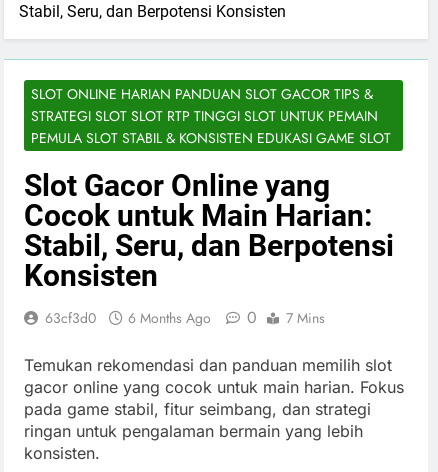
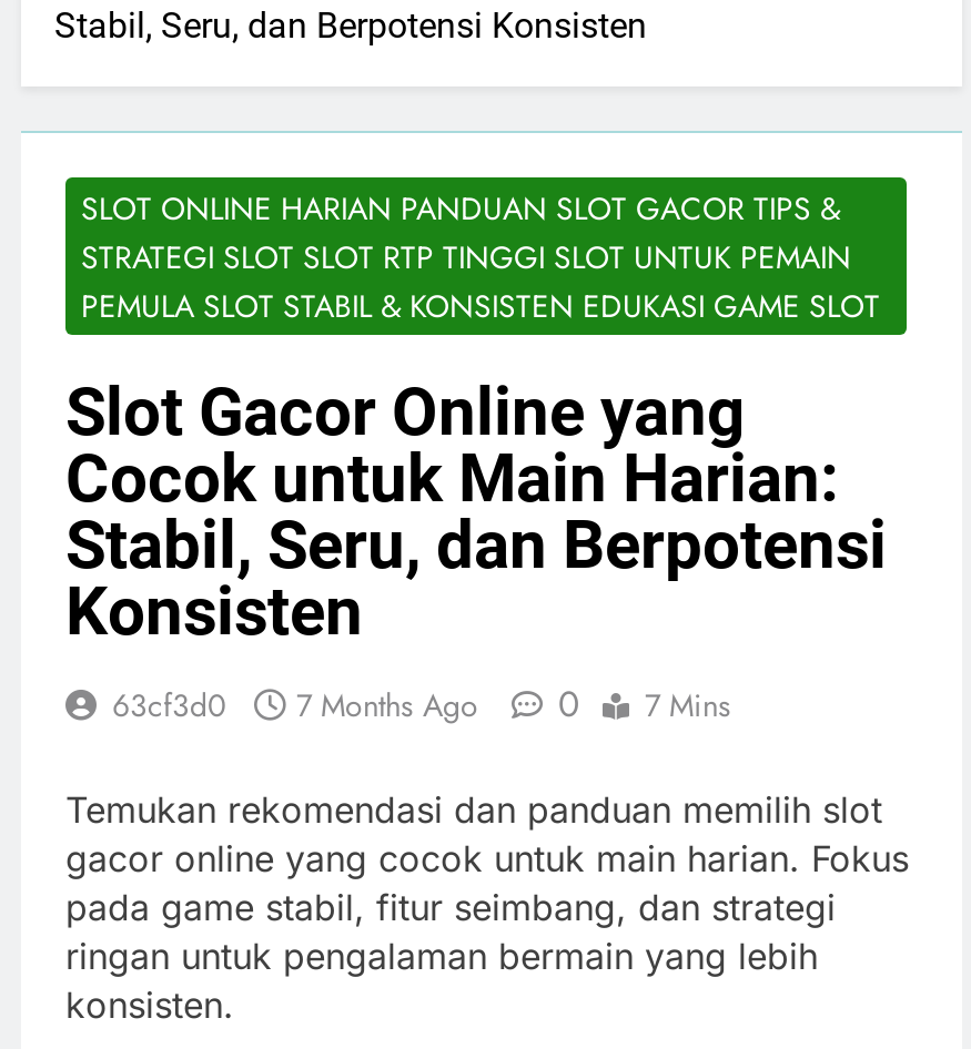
- 63cf3d0 6 Months Ago 0 7 Mins
+ 63cf3d0 7 Months Ago 0 7 Mins
